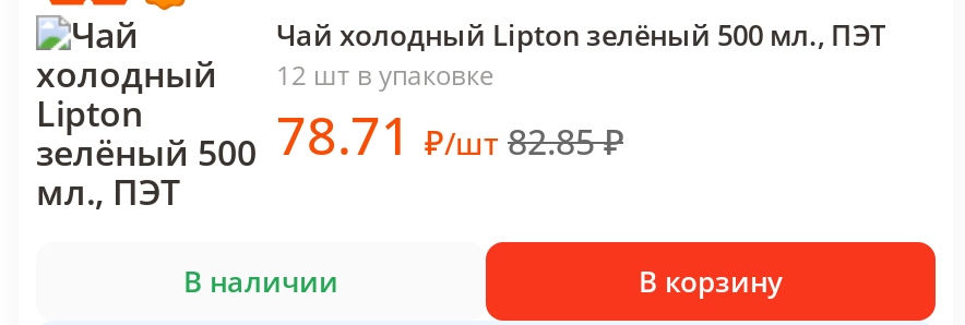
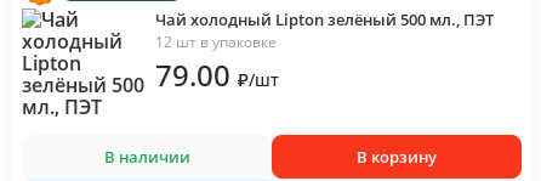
- 78.71 ₽/шт 82.85 ₽
+ 79.00 ₽/шт
